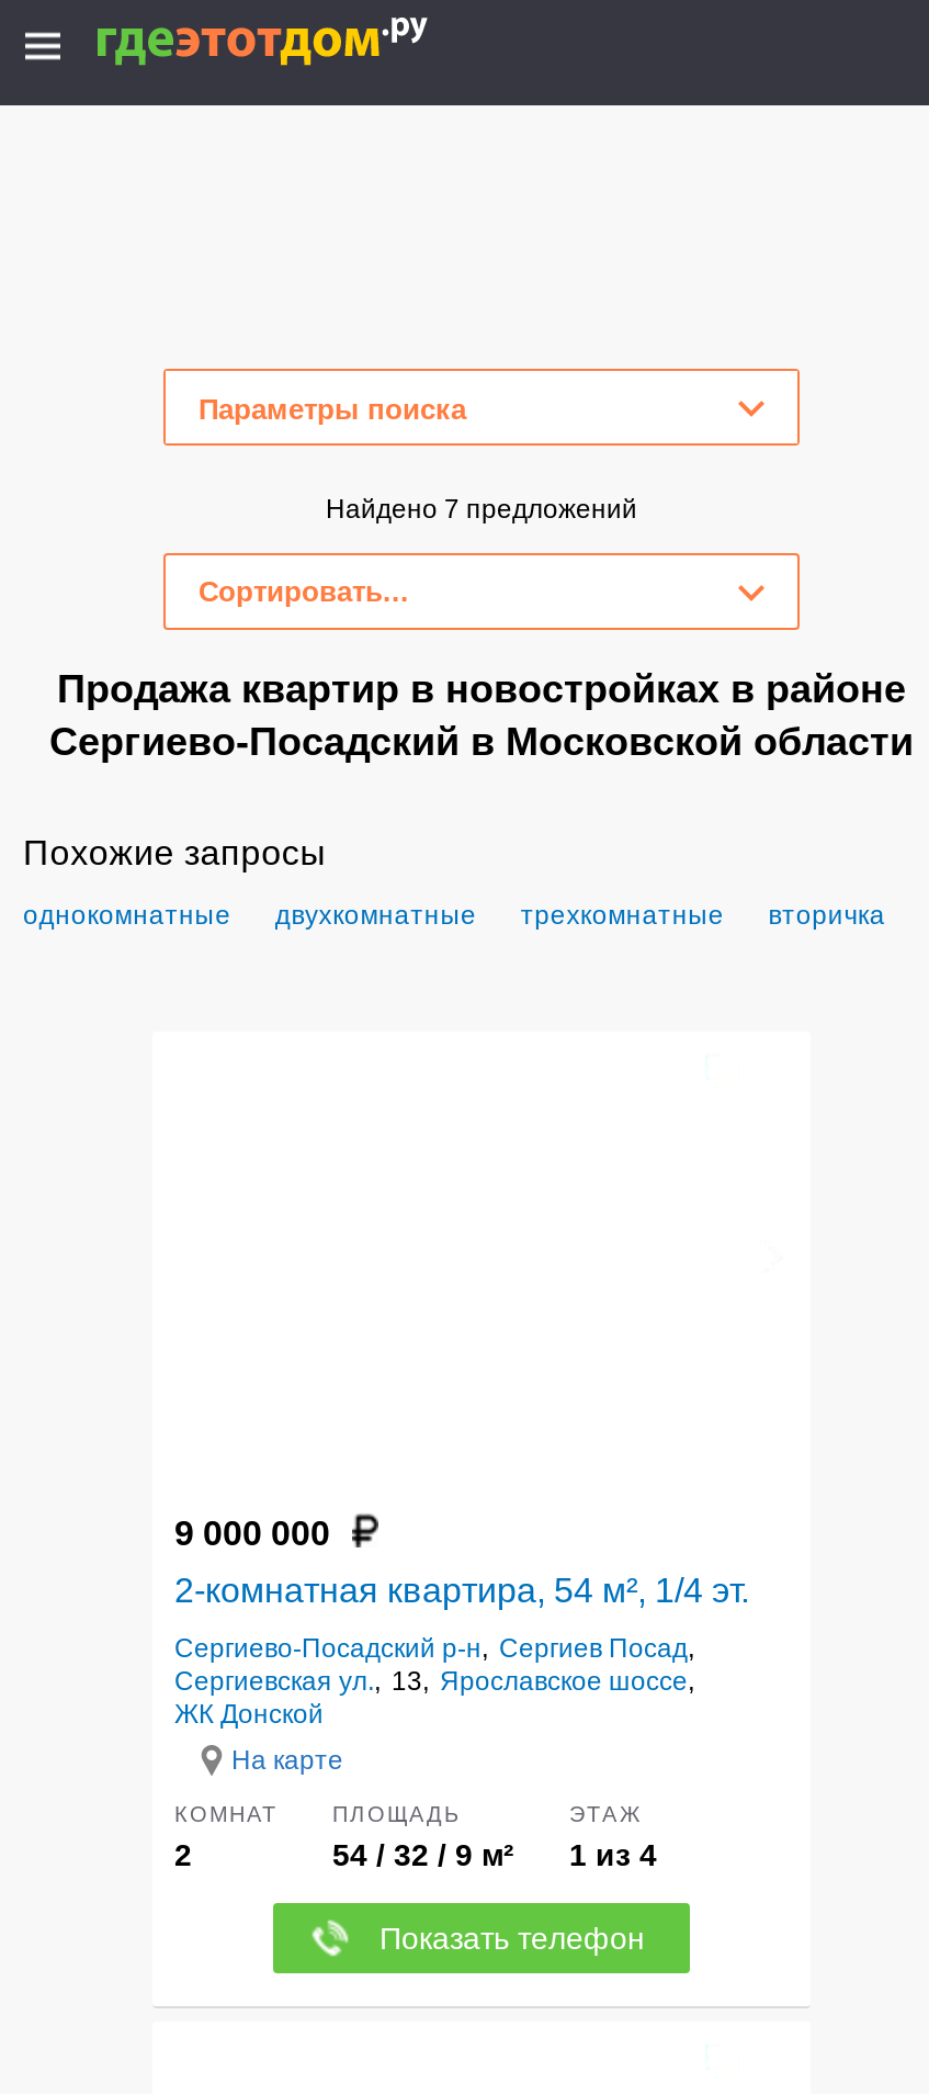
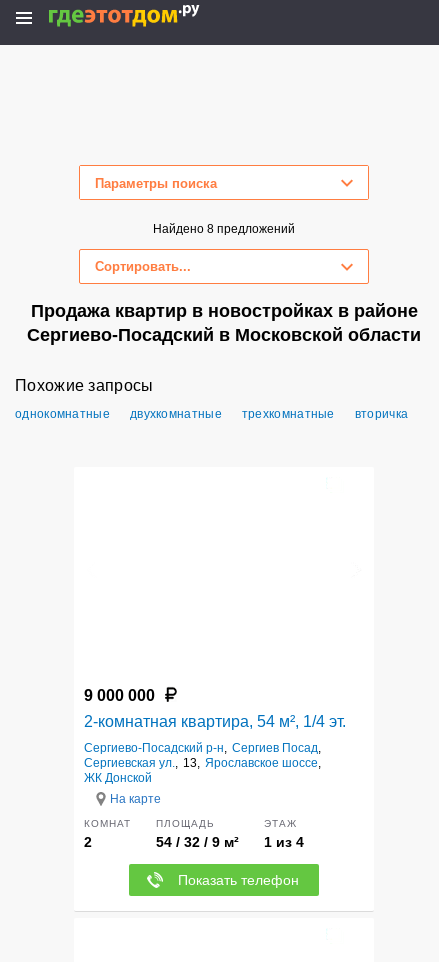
- Найдено 7 предложений
+ Найдено 8 предложений
